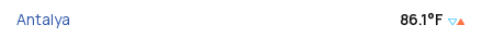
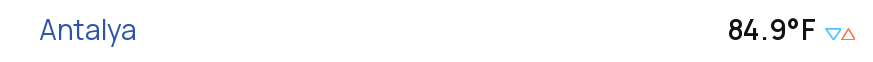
- 86.1°F
+ 84.9°F
